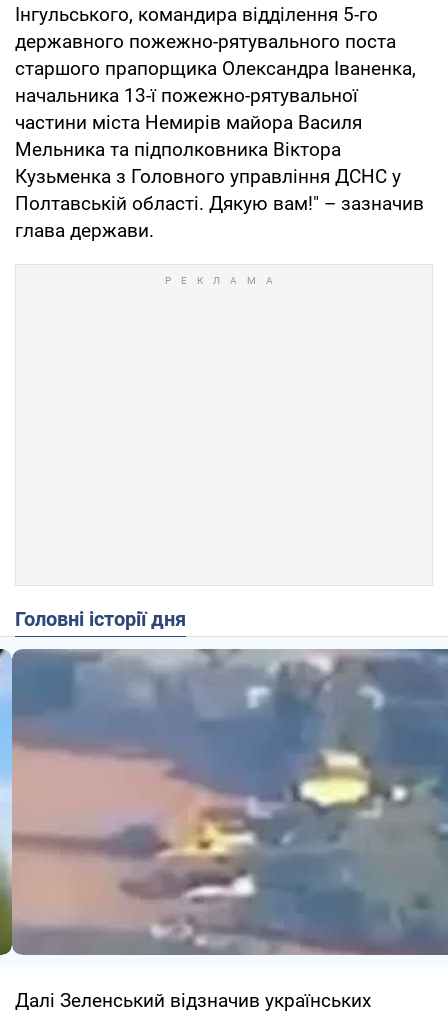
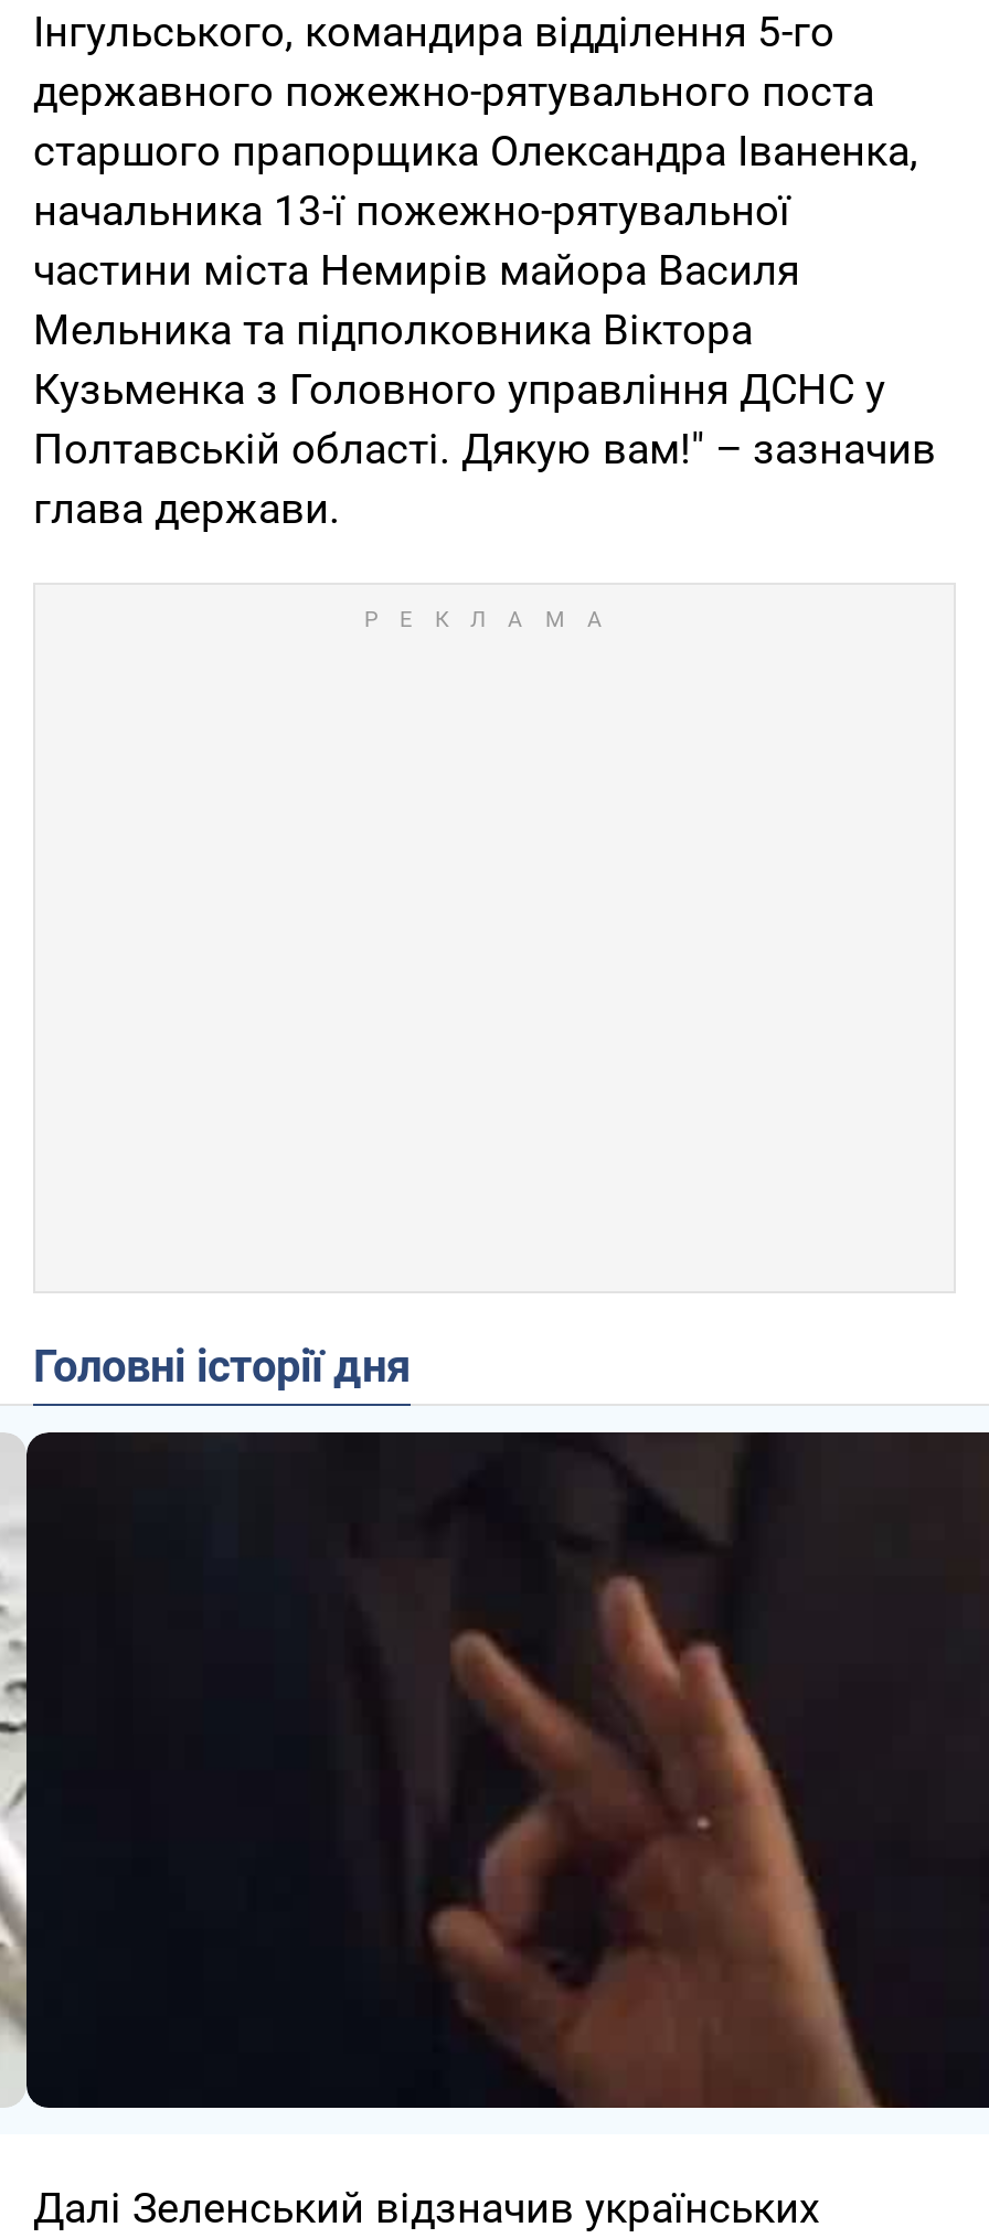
- [image]
+ [image]
